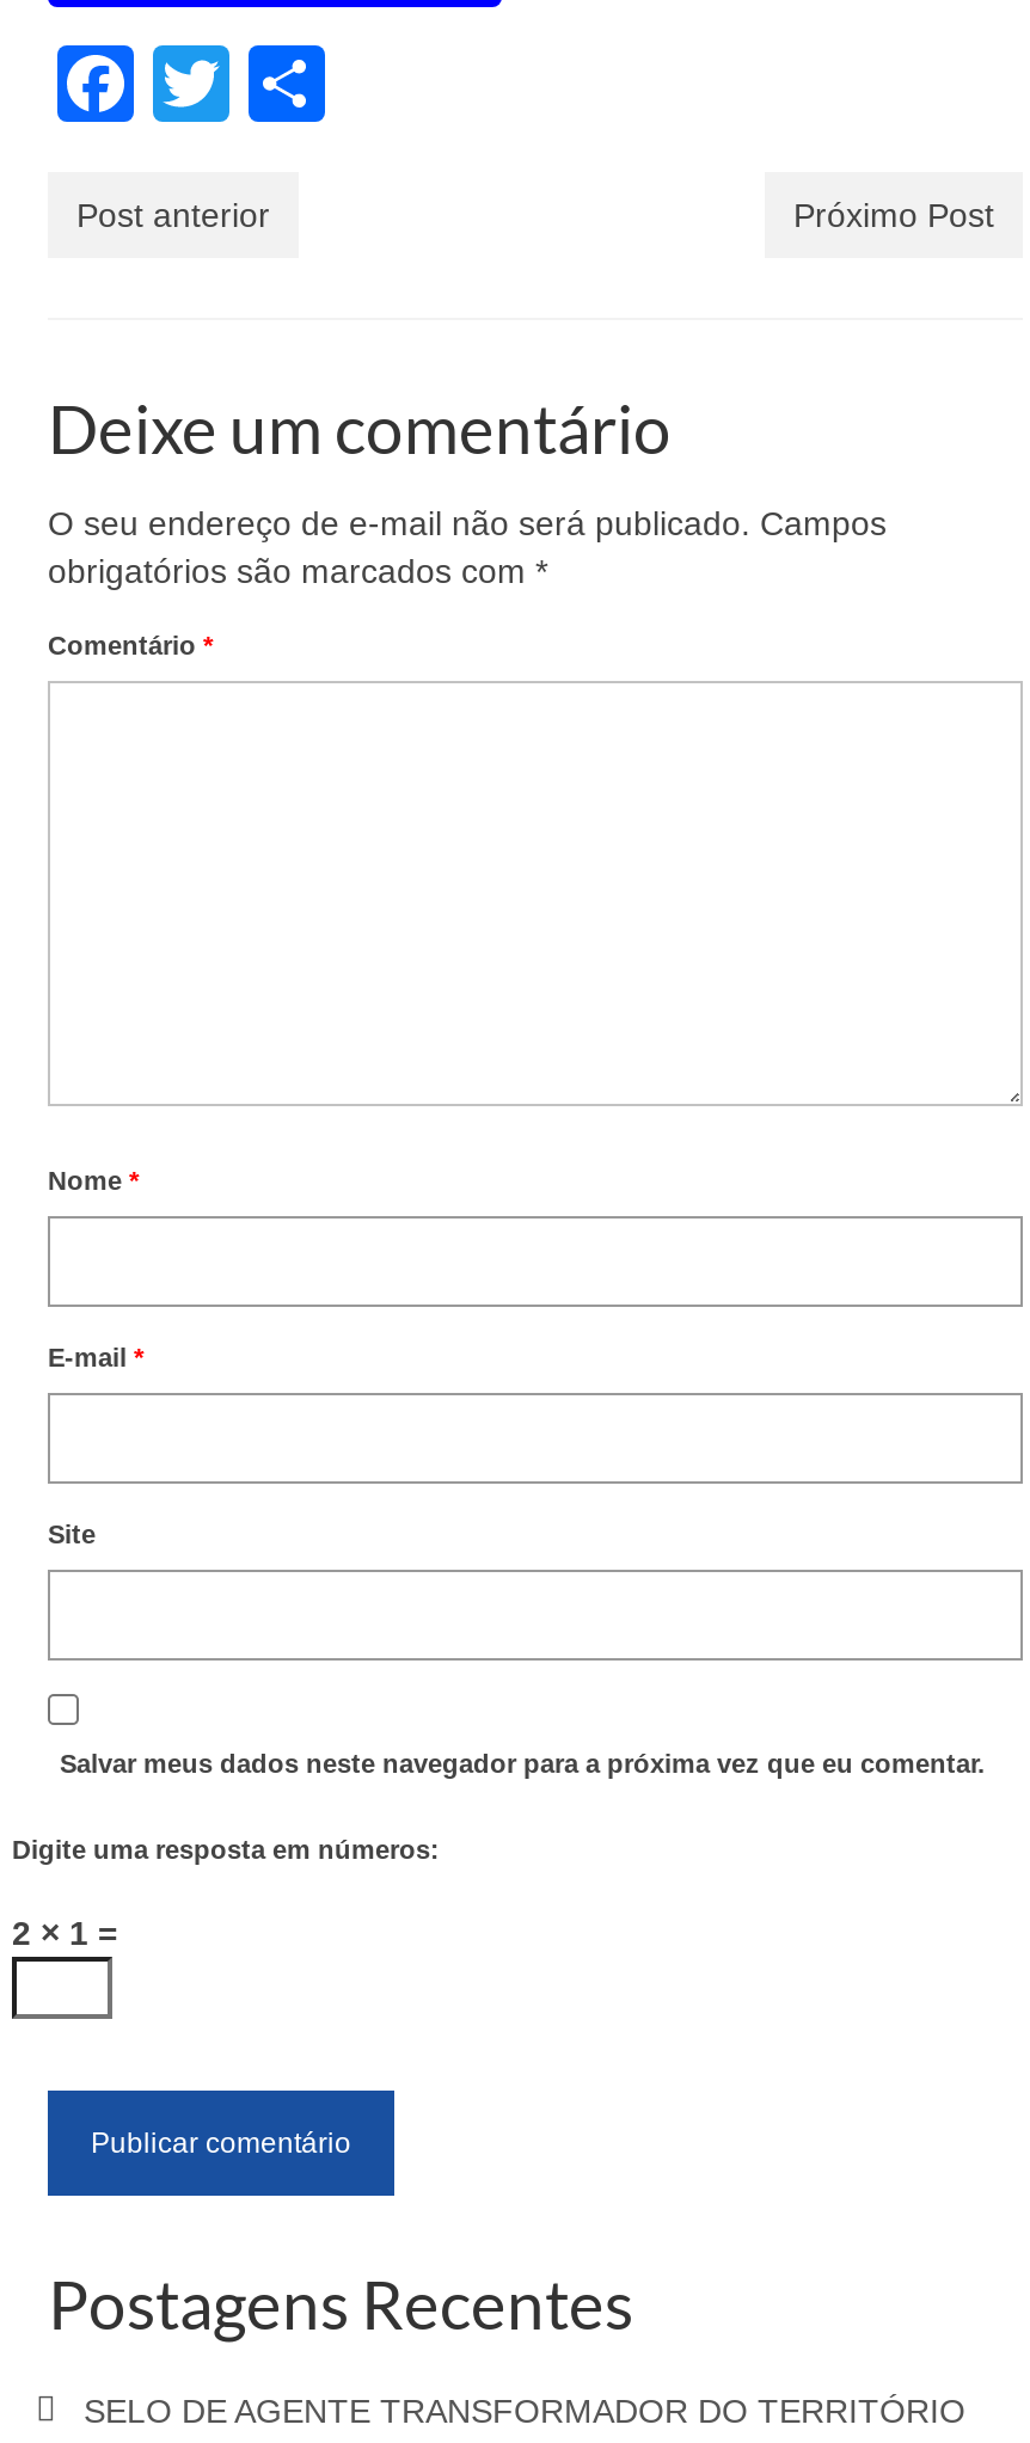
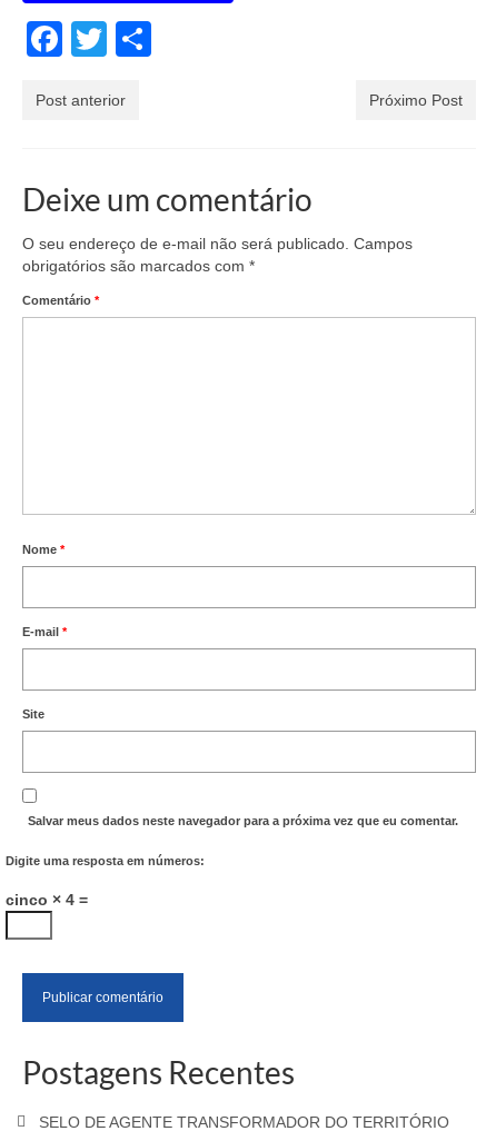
- 2 × 1 =
+ cinco × 4 =
